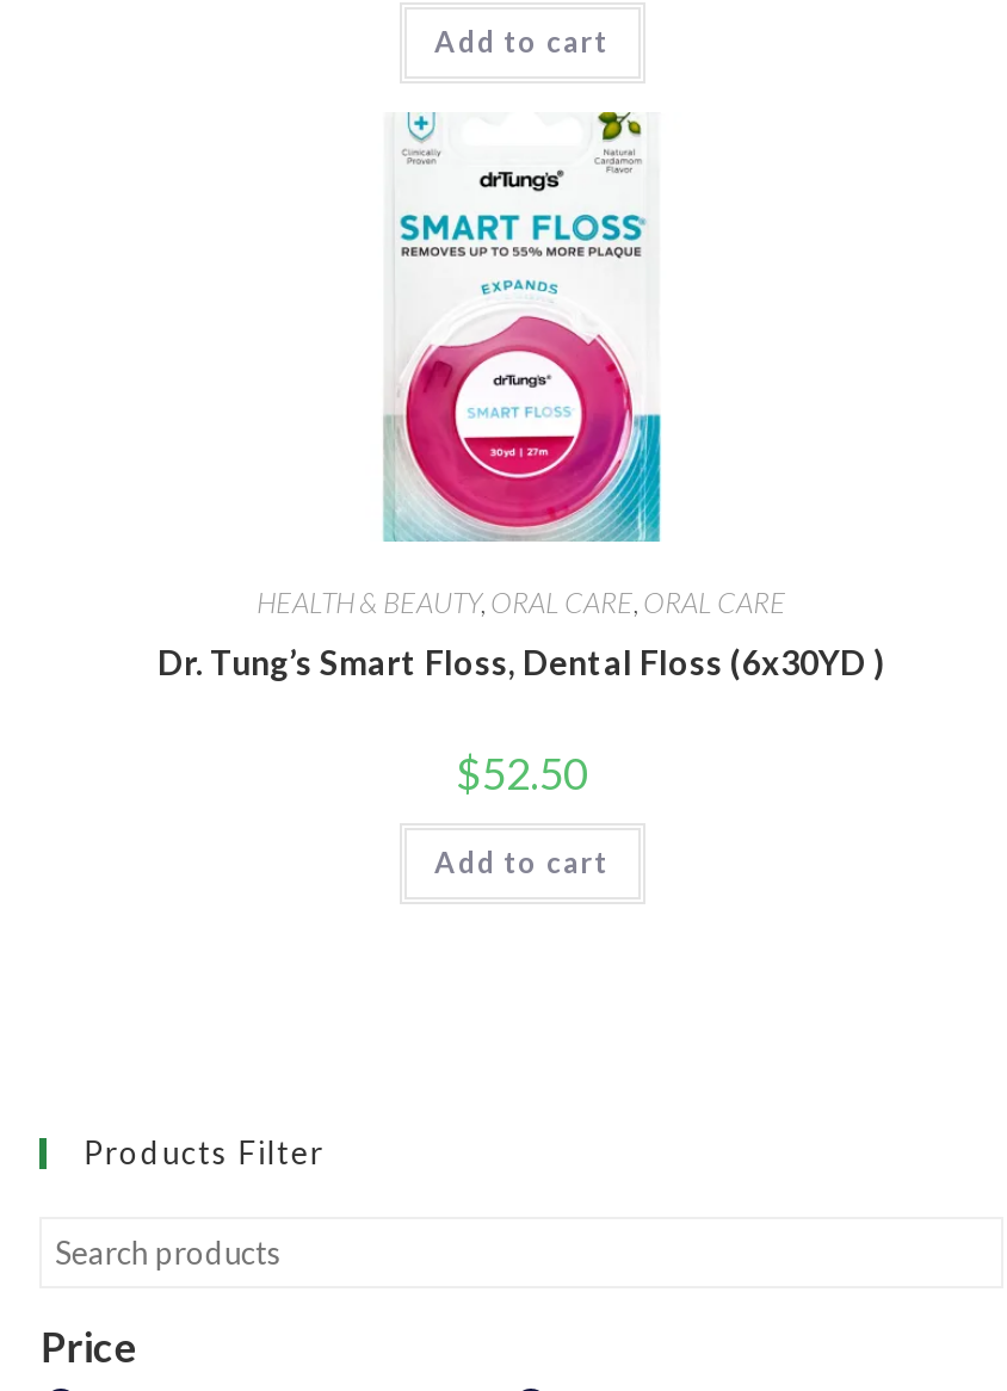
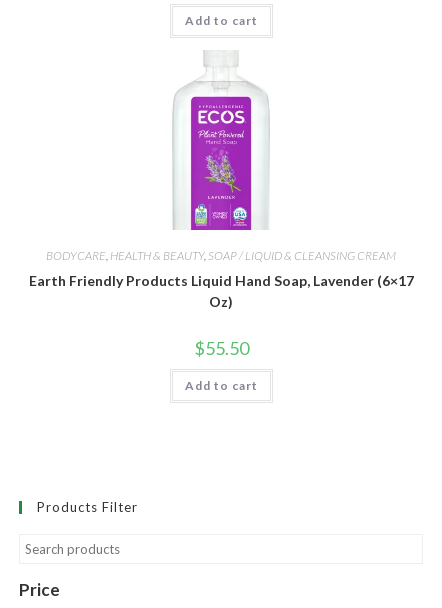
- [image]
- HEALTH & BEAUTY, ORAL CARE, ORAL CARE
+ [image]
+ BODYCARE, HEALTH & BEAUTY, SOAP / LIQUID & CLEANSING CREAM

- Dr. Tung’s Smart Floss, Dental Floss (6x30YD )
+ Earth Friendly Products Liquid Hand Soap, Lavender (6×17
+ Oz)

- $52.50
+ $55.50
